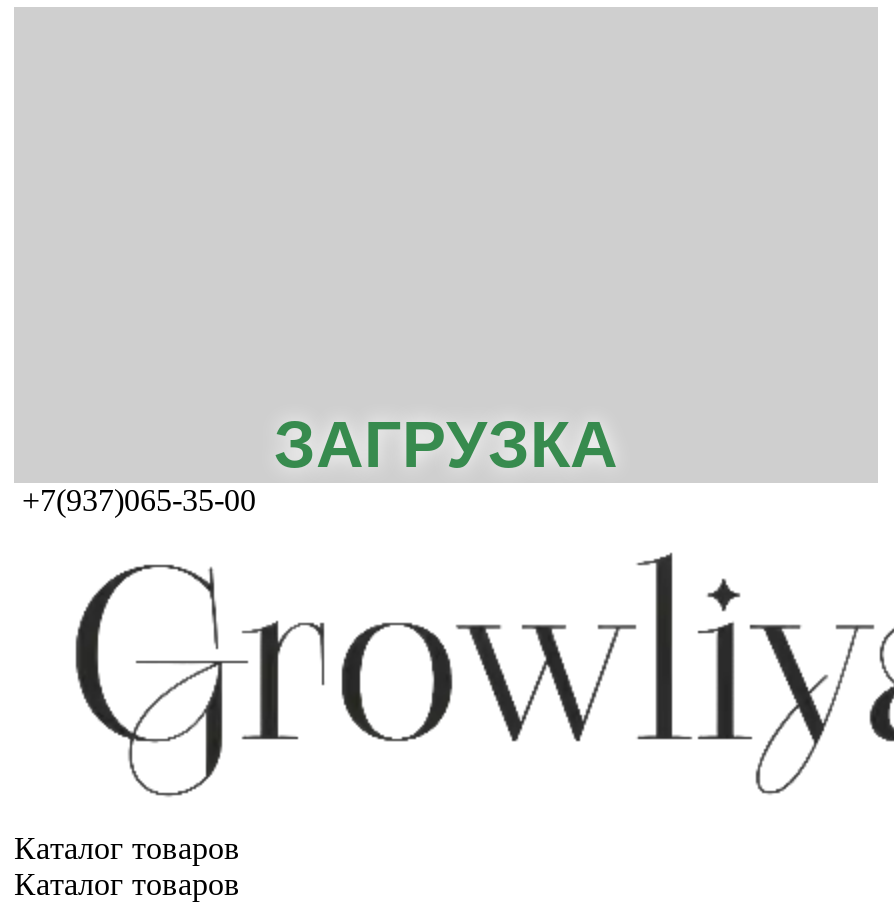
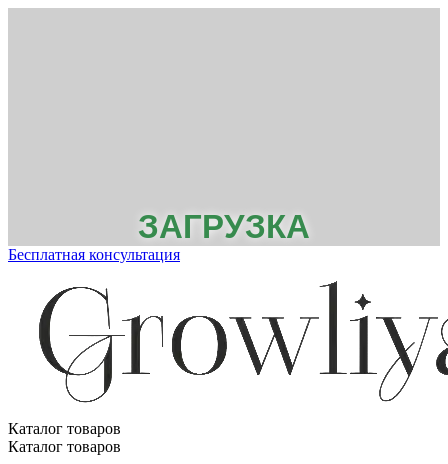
- +7(937)065-35-00
+ Бесплатная консультация
